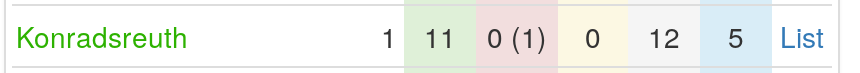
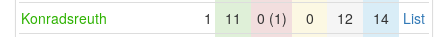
- 1 11 0 (1) 0 12 5 List
+ 1 11 0 (1) 0 12 14 List
